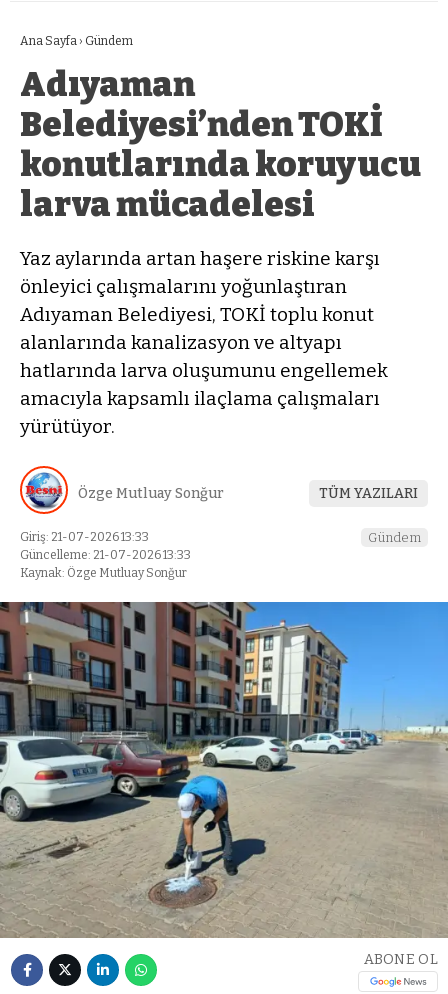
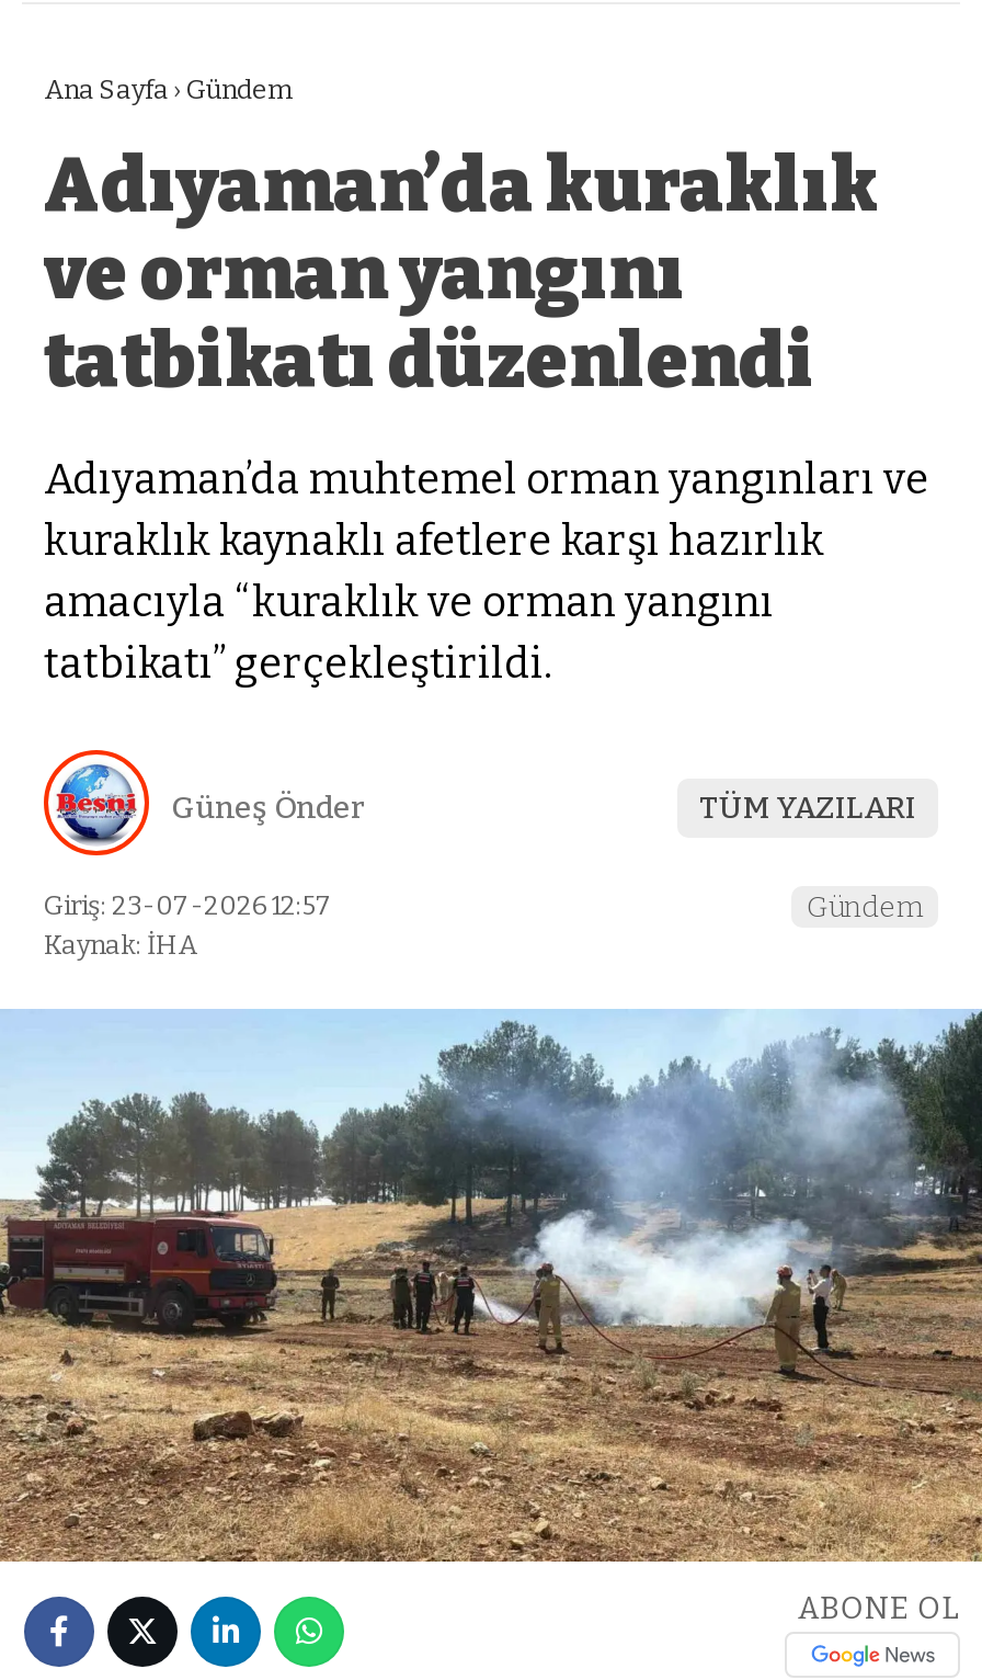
- Adıyaman
- Belediyesi’nden TOKİ
- konutlarında koruyucu
- larva mücadelesi
+ Adıyaman’da kuraklık
+ ve orman yangını
+ tatbikatı düzenlendi

- Yaz aylarında artan haşere riskine karşı
- önleyici çalışmalarını yoğunlaştıran
- Adıyaman Belediyesi, TOKİ toplu konut
- alanlarında kanalizasyon ve altyapı
- hatlarında larva oluşumunu engellemek
- amacıyla kapsamlı ilaçlama çalışmaları
- yürütüyor.
+ Adıyaman’da muhtemel orman yangınları ve
+ kuraklık kaynaklı afetlere karşı hazırlık
+ amacıyla “kuraklık ve orman yangını
+ tatbikatı” gerçekleştirildi.

- Özge Mutluay Sonğur
+ Güneş Önder

- Giriş: 21-07-2026 13:33
- Güncelleme: 21-07-2026 13:33
- Kaynak: Özge Mutluay Sonğur
+ Giriş: 23-07-2026 12:57
+ Kaynak: İHA

- [image]
+ [image]
